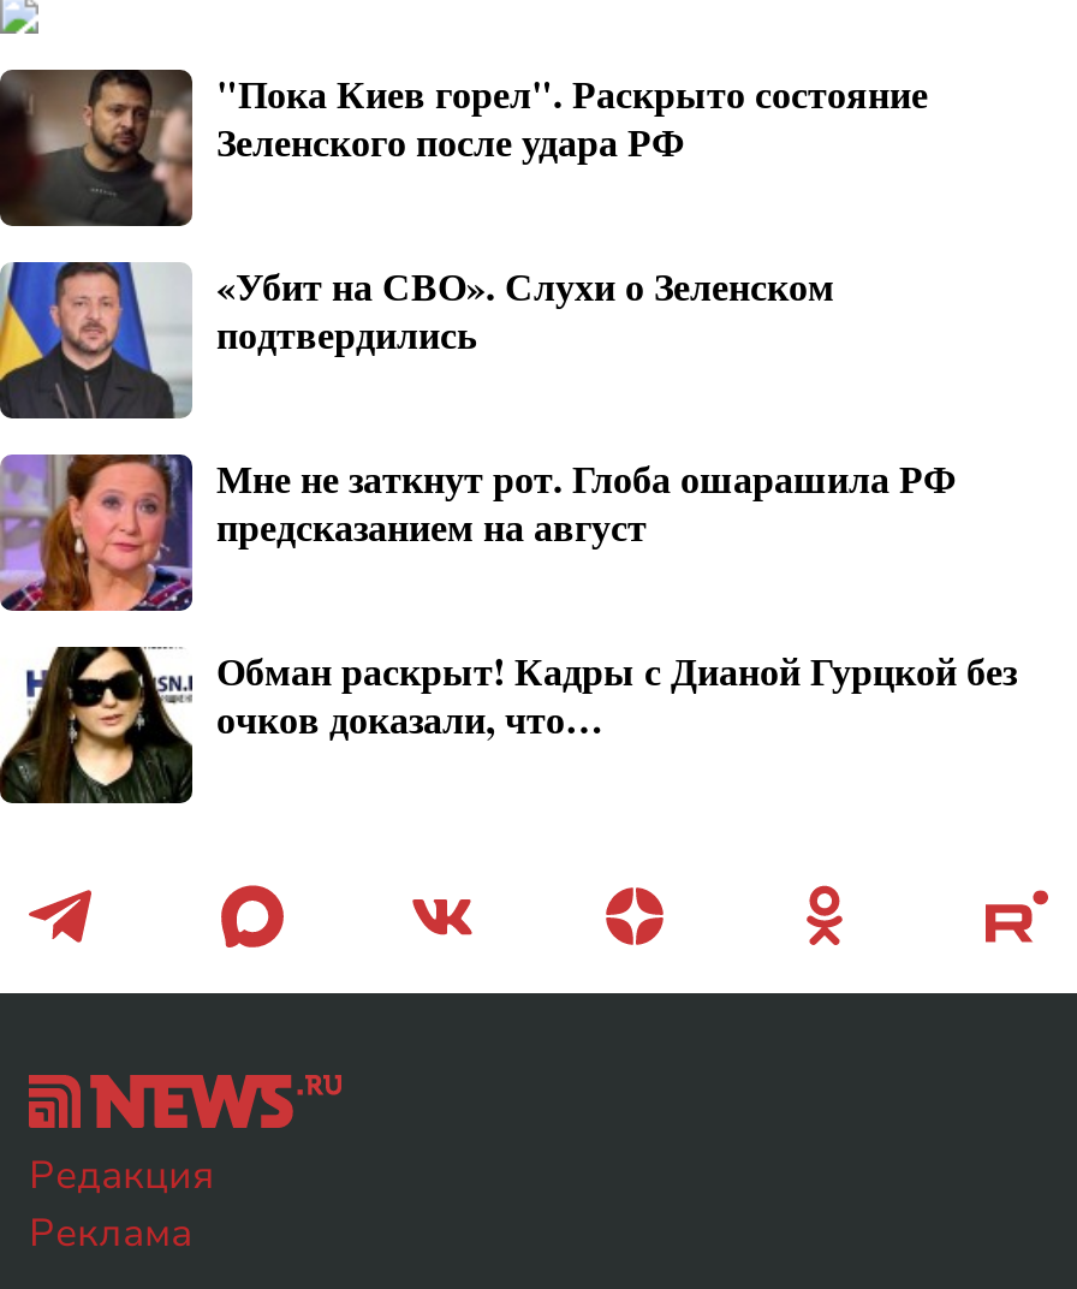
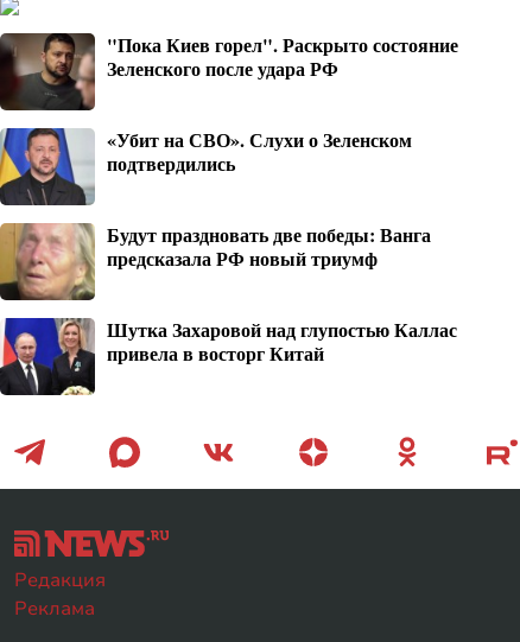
- [image]
- Мне не заткнут рот. Глоба ошарашила РФ
- предсказанием на август
+ [image]
+ Будут праздновать две победы: Ванга
+ предсказала РФ новый триумф

- [image]
- Обман раскрыт! Кадры с Дианой Гурцкой без
- очков доказали, что…
+ [image]
+ Шутка Захаровой над глупостью Каллас
+ привела в восторг Китай
